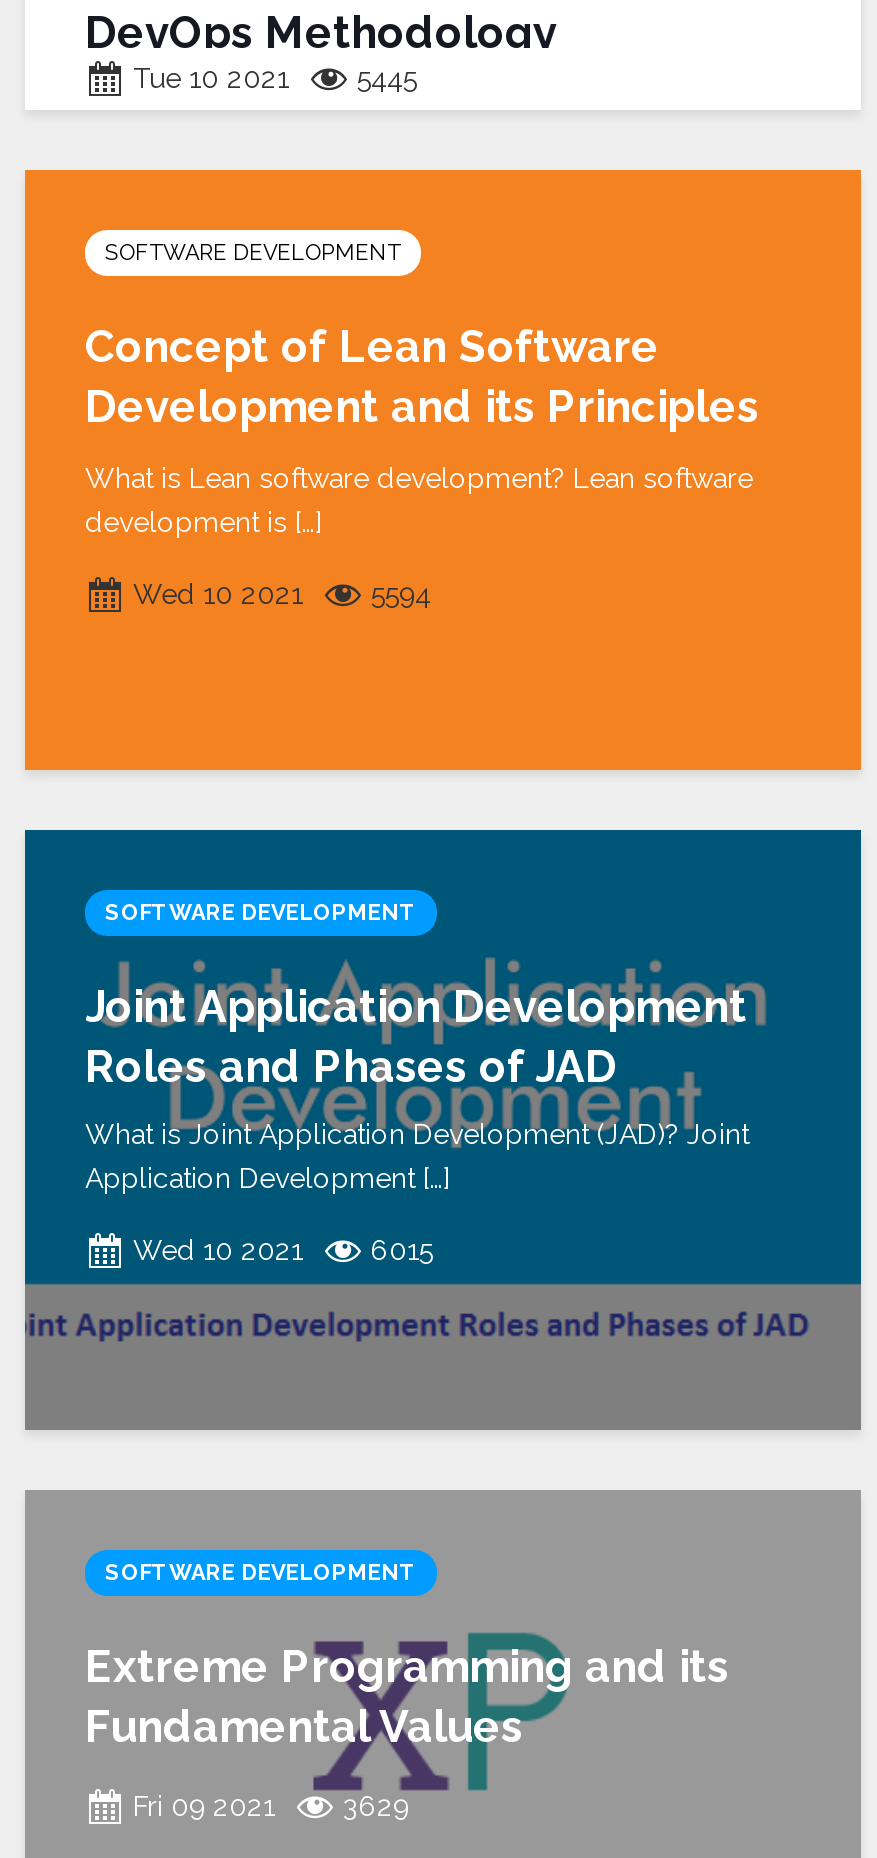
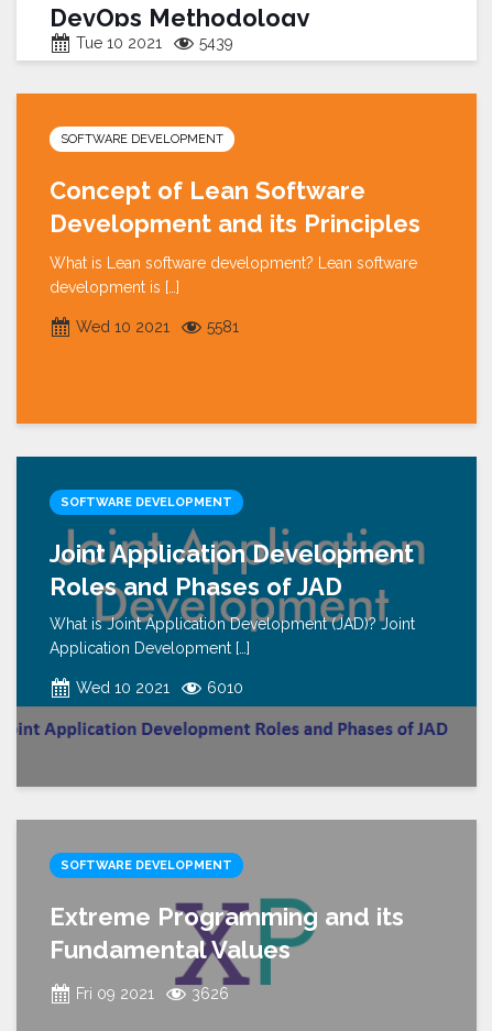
- Tue 10 2021 5445
+ Tue 10 2021 5439

- Wed 10 2021 5594
+ Wed 10 2021 5581

- Wed 10 2021 6015
+ Wed 10 2021 6010

- Fri 09 2021 3629
+ Fri 09 2021 3626
